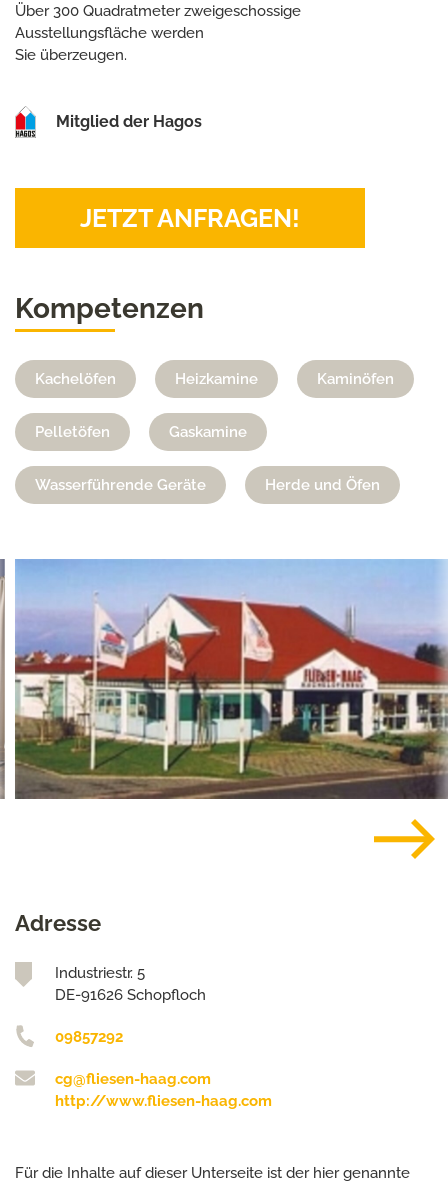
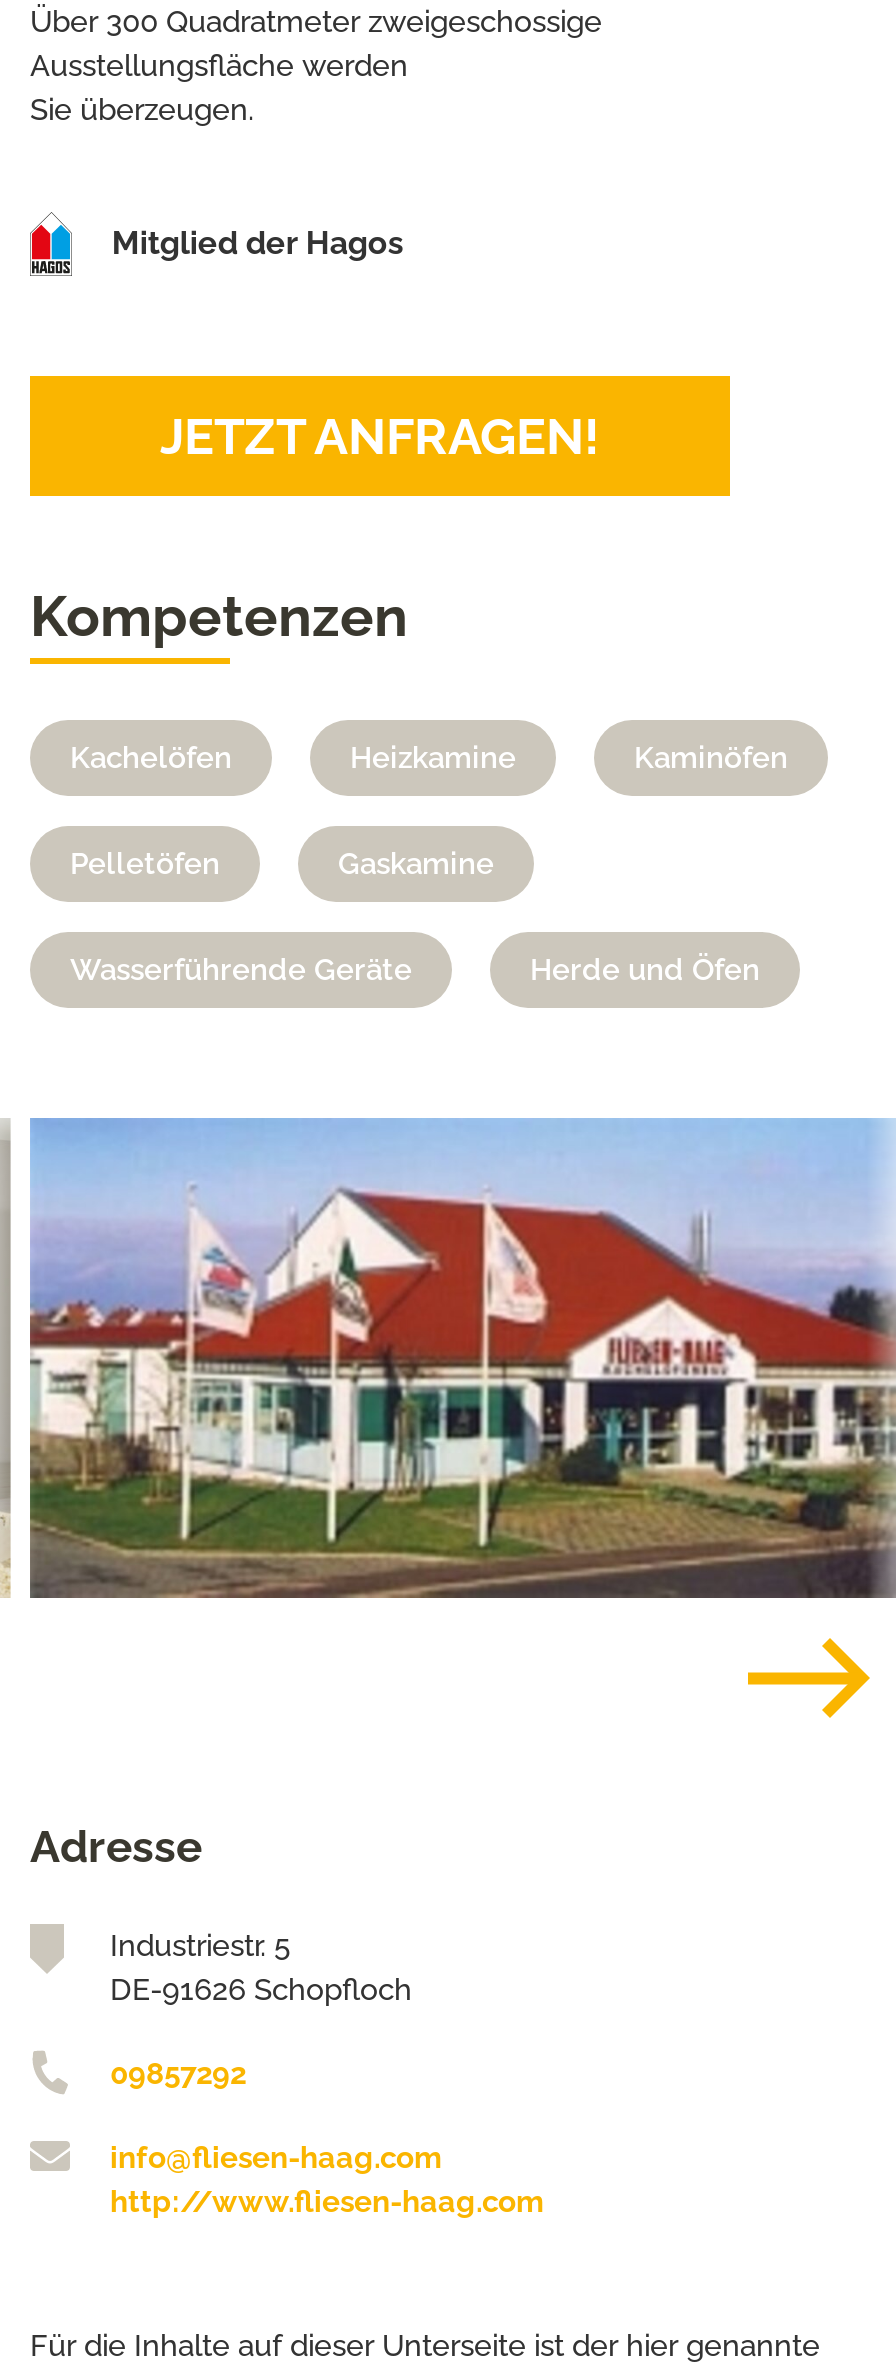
- cg@fliesen-haag.com
+ info@fliesen-haag.com
